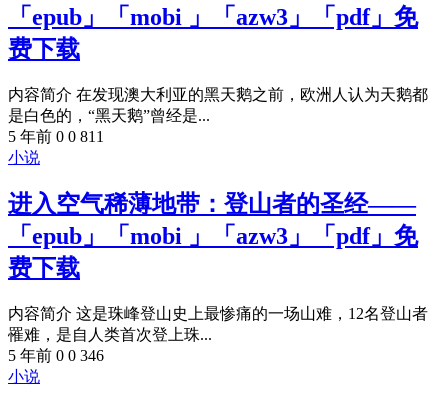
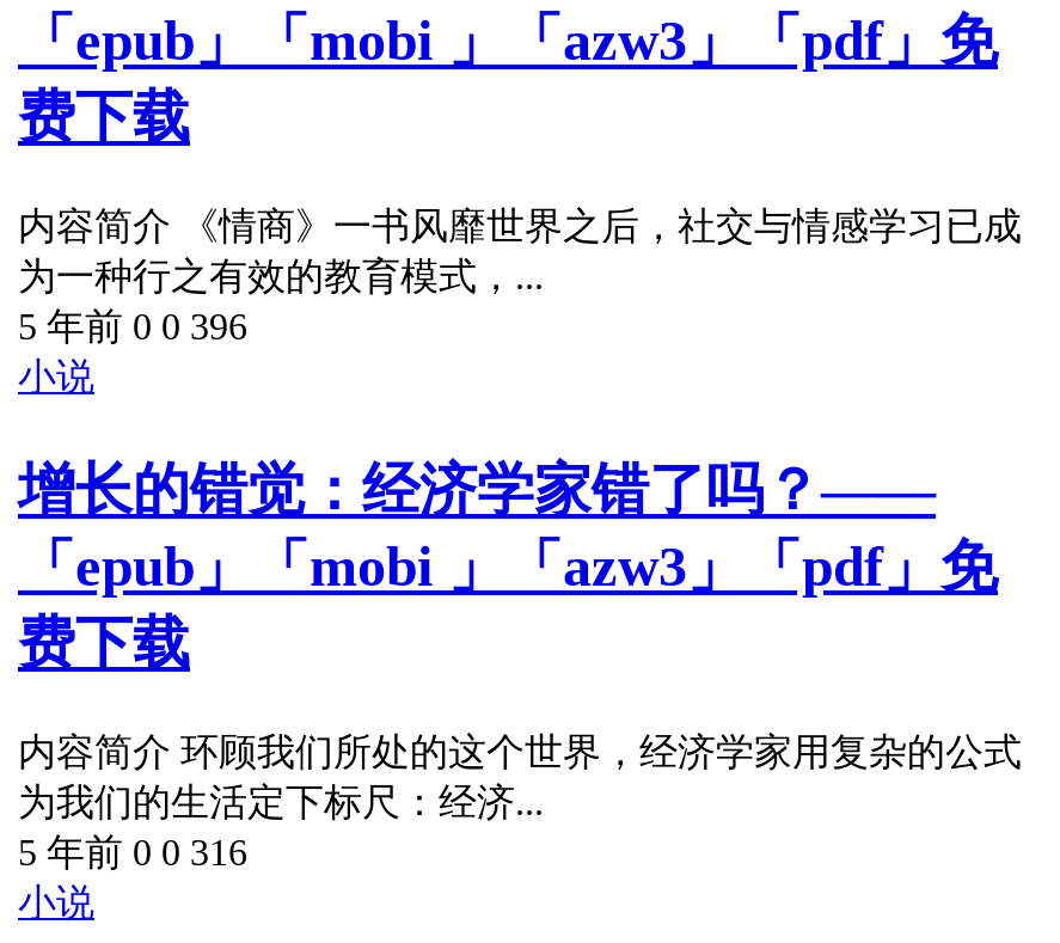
- 内容简介 在发现澳大利亚的黑天鹅之前，欧洲人认为天鹅都
- 是白色的，“黑天鹅”曾经是...
- 5 年前 0 0 811
+ 内容简介 《情商》一书风靡世界之后，社交与情感学习已成
+ 为一种行之有效的教育模式，...
+ 5 年前 0 0 396

- 进入空气稀薄地带：登山者的圣经——
+ 增长的错觉：经济学家错了吗？——

- 内容简介 这是珠峰登山史上最惨痛的一场山难，12名登山者
- 罹难，是自人类首次登上珠...
- 5 年前 0 0 346
+ 内容简介 环顾我们所处的这个世界，经济学家用复杂的公式
+ 为我们的生活定下标尺：经济...
+ 5 年前 0 0 316
